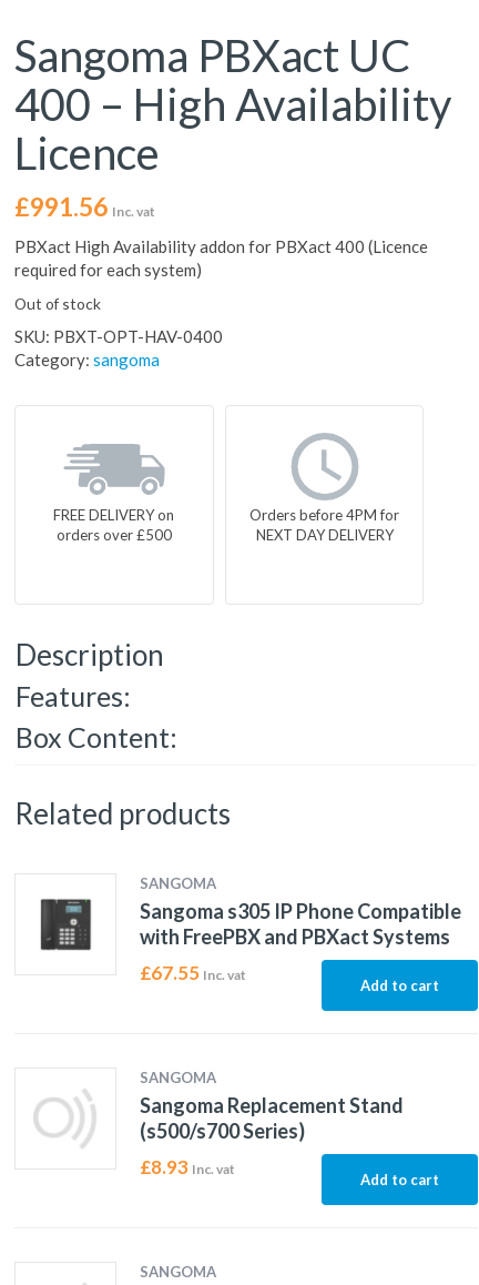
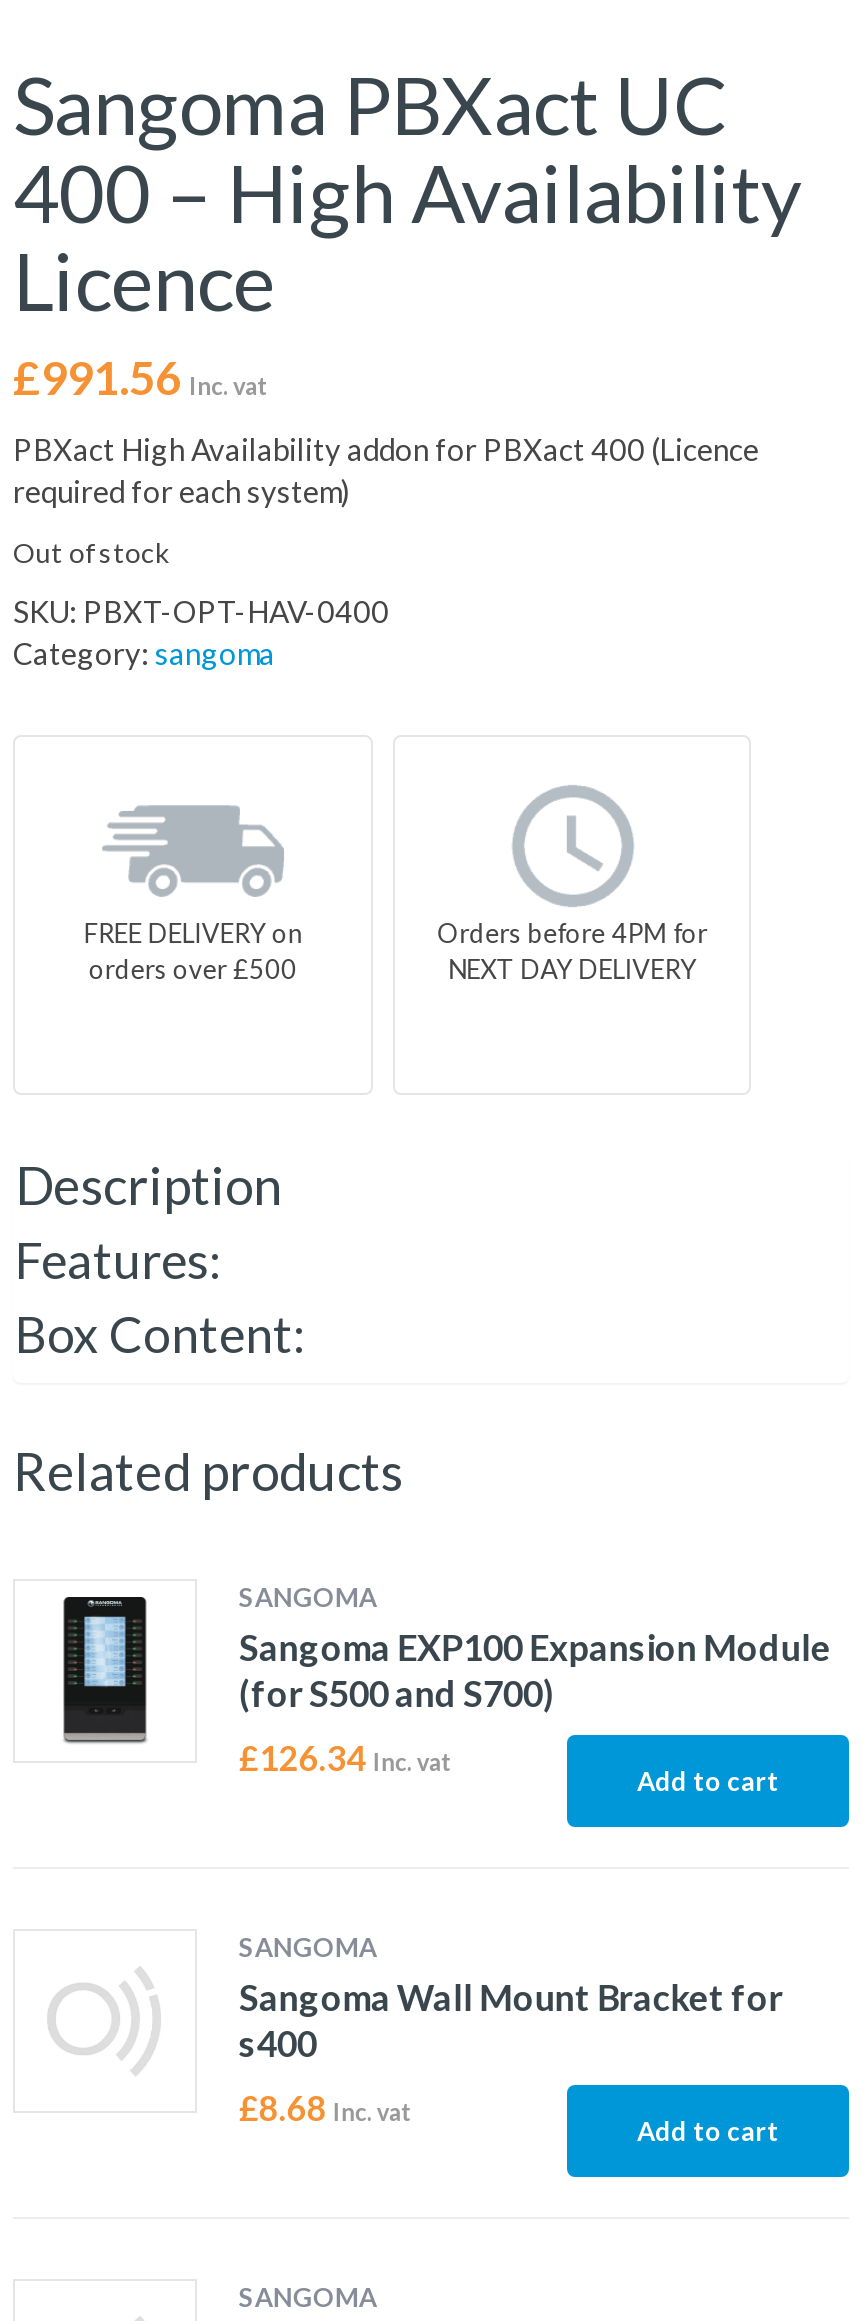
- [image]
+ [image]

- Sangoma s305 IP Phone Compatible
- with FreePBX and PBXact Systems
+ Sangoma EXP100 Expansion Module
+ (for S500 and S700)

- £67.55 Inc. vat
+ £126.34 Inc. vat

- Sangoma Replacement Stand
- (s500/s700 Series)
+ Sangoma Wall Mount Bracket for
+ s400

- £8.93 Inc. vat
+ £8.68 Inc. vat
